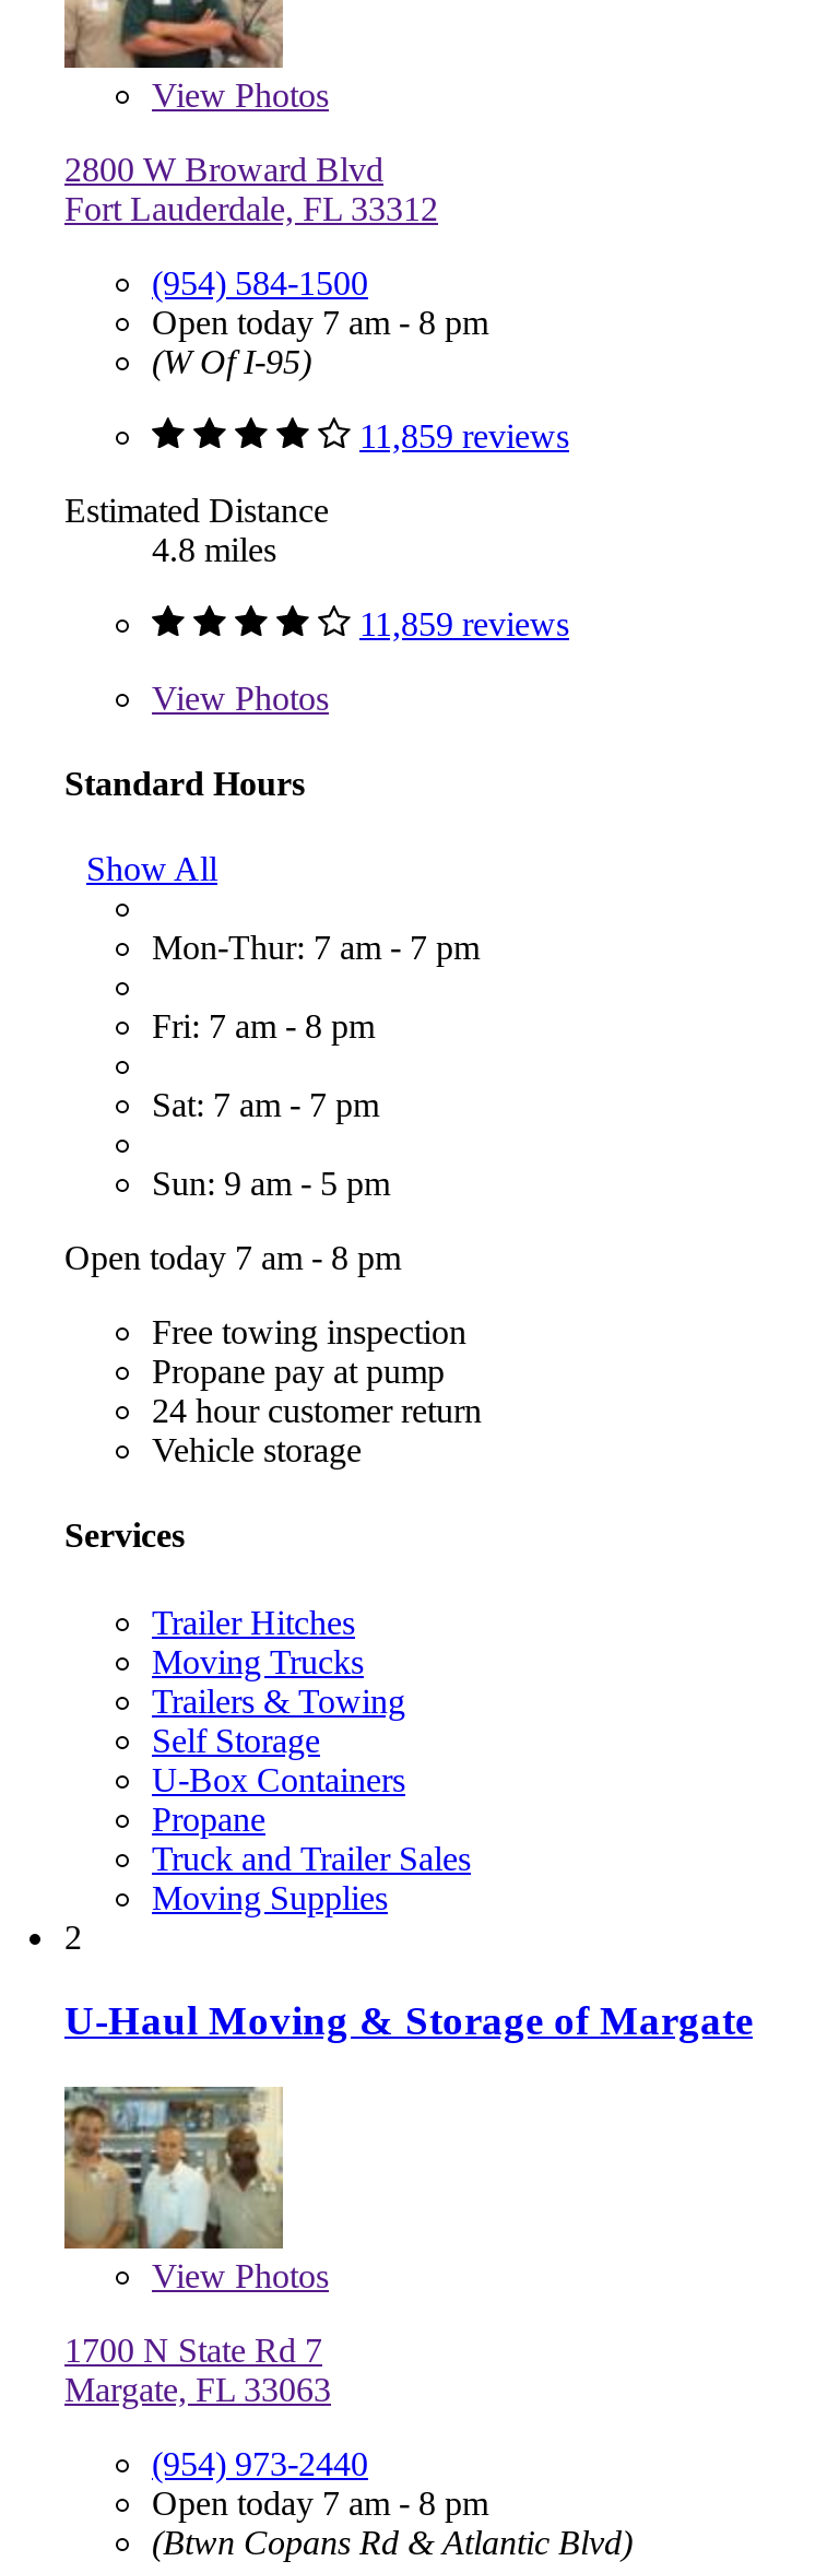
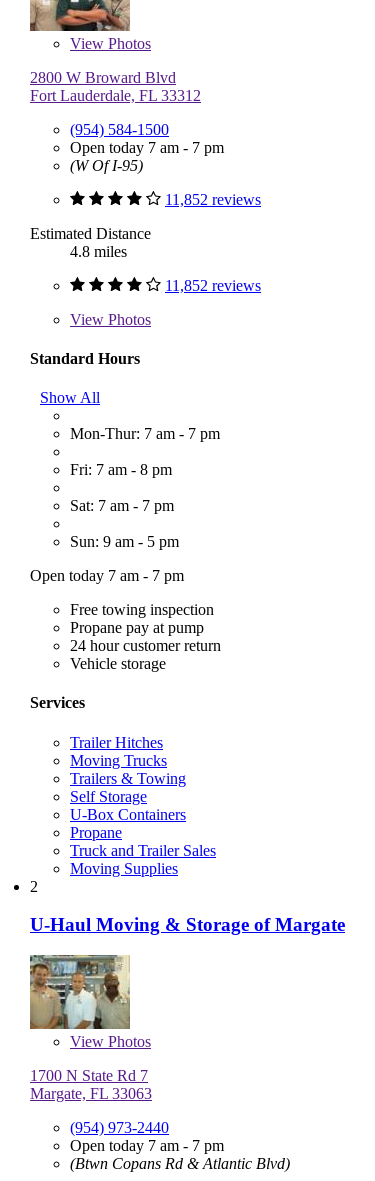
- Open today 7 am - 8 pm
+ Open today 7 am - 7 pm

- 11,859 reviews
+ 11,852 reviews

- 11,859 reviews
+ 11,852 reviews

- Open today 7 am - 8 pm
+ Open today 7 am - 7 pm

- Open today 7 am - 8 pm
+ Open today 7 am - 7 pm
